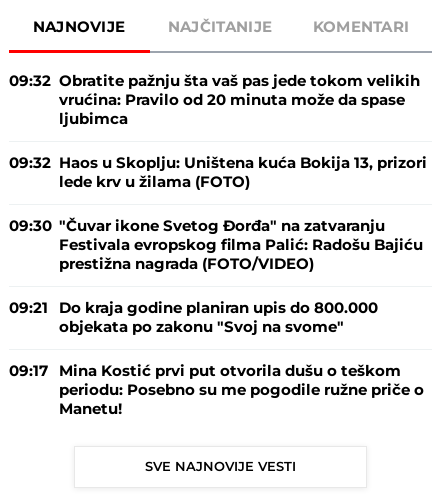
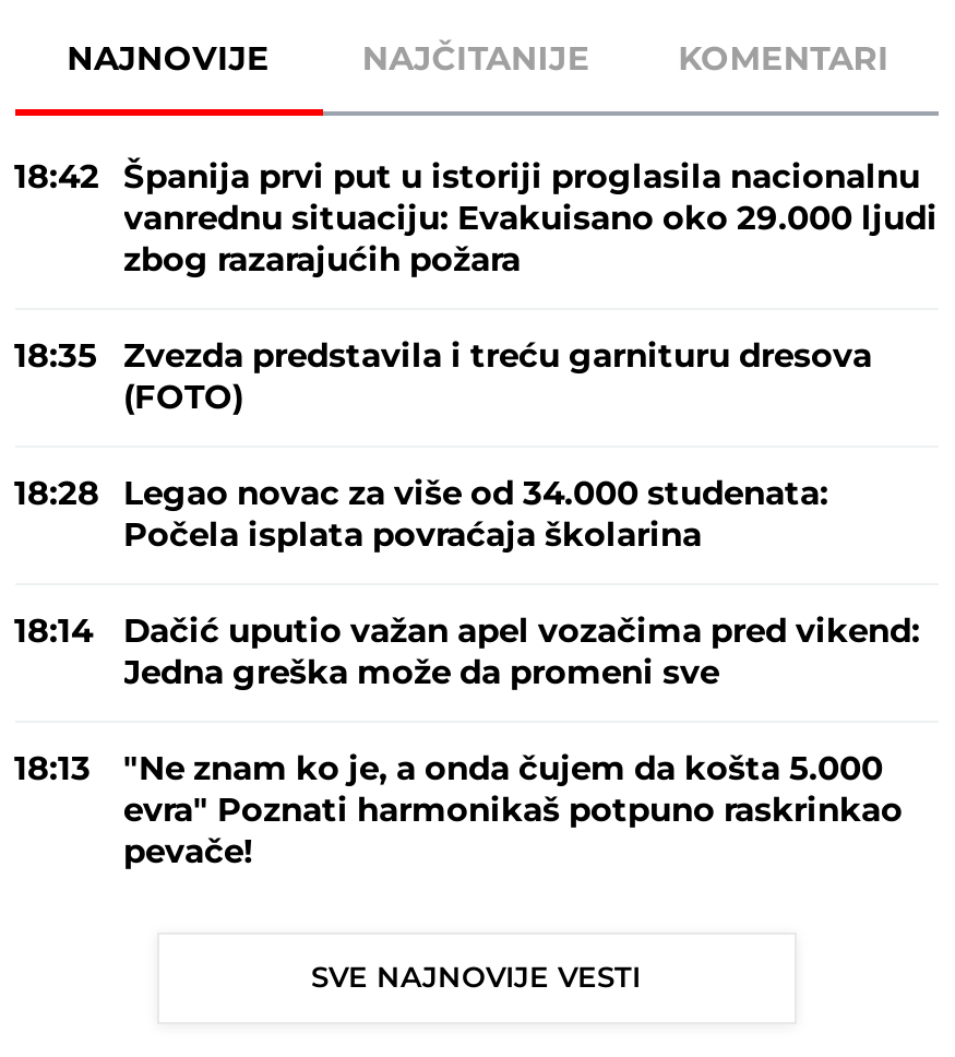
- 09:32
+ 18:42

- Obratite pažnju šta vaš pas jede tokom velikih
- vrućina: Pravilo od 20 minuta može da spase
- ljubimca
+ Španija prvi put u istoriji proglasila nacionalnu
+ vanrednu situaciju: Evakuisano oko 29.000 ljudi
+ zbog razarajućih požara

- 09:32
+ 18:35

- Haos u Skoplju: Uništena kuća Bokija 13, prizori
- lede krv u žilama (FOTO)
+ Zvezda predstavila i treću garnituru dresova
+ (FOTO)

- 09:30
+ 18:28

- "Čuvar ikone Svetog Đorđa" na zatvaranju
- Festivala evropskog filma Palić: Radošu Bajiću
- prestižna nagrada (FOTO/VIDEO)
+ Legao novac za više od 34.000 studenata:
+ Počela isplata povraćaja školarina

- 09:21
+ 18:14

- Do kraja godine planiran upis do 800.000
- objekata po zakonu "Svoj na svome"
+ Dačić uputio važan apel vozačima pred vikend:
+ Jedna greška može da promeni sve

- 09:17
+ 18:13

- Mina Kostić prvi put otvorila dušu o teškom
- periodu: Posebno su me pogodile ružne priče o
- Manetu!
+ "Ne znam ko je, a onda čujem da košta 5.000
+ evra" Poznati harmonikaš potpuno raskrinkao
+ pevače!
